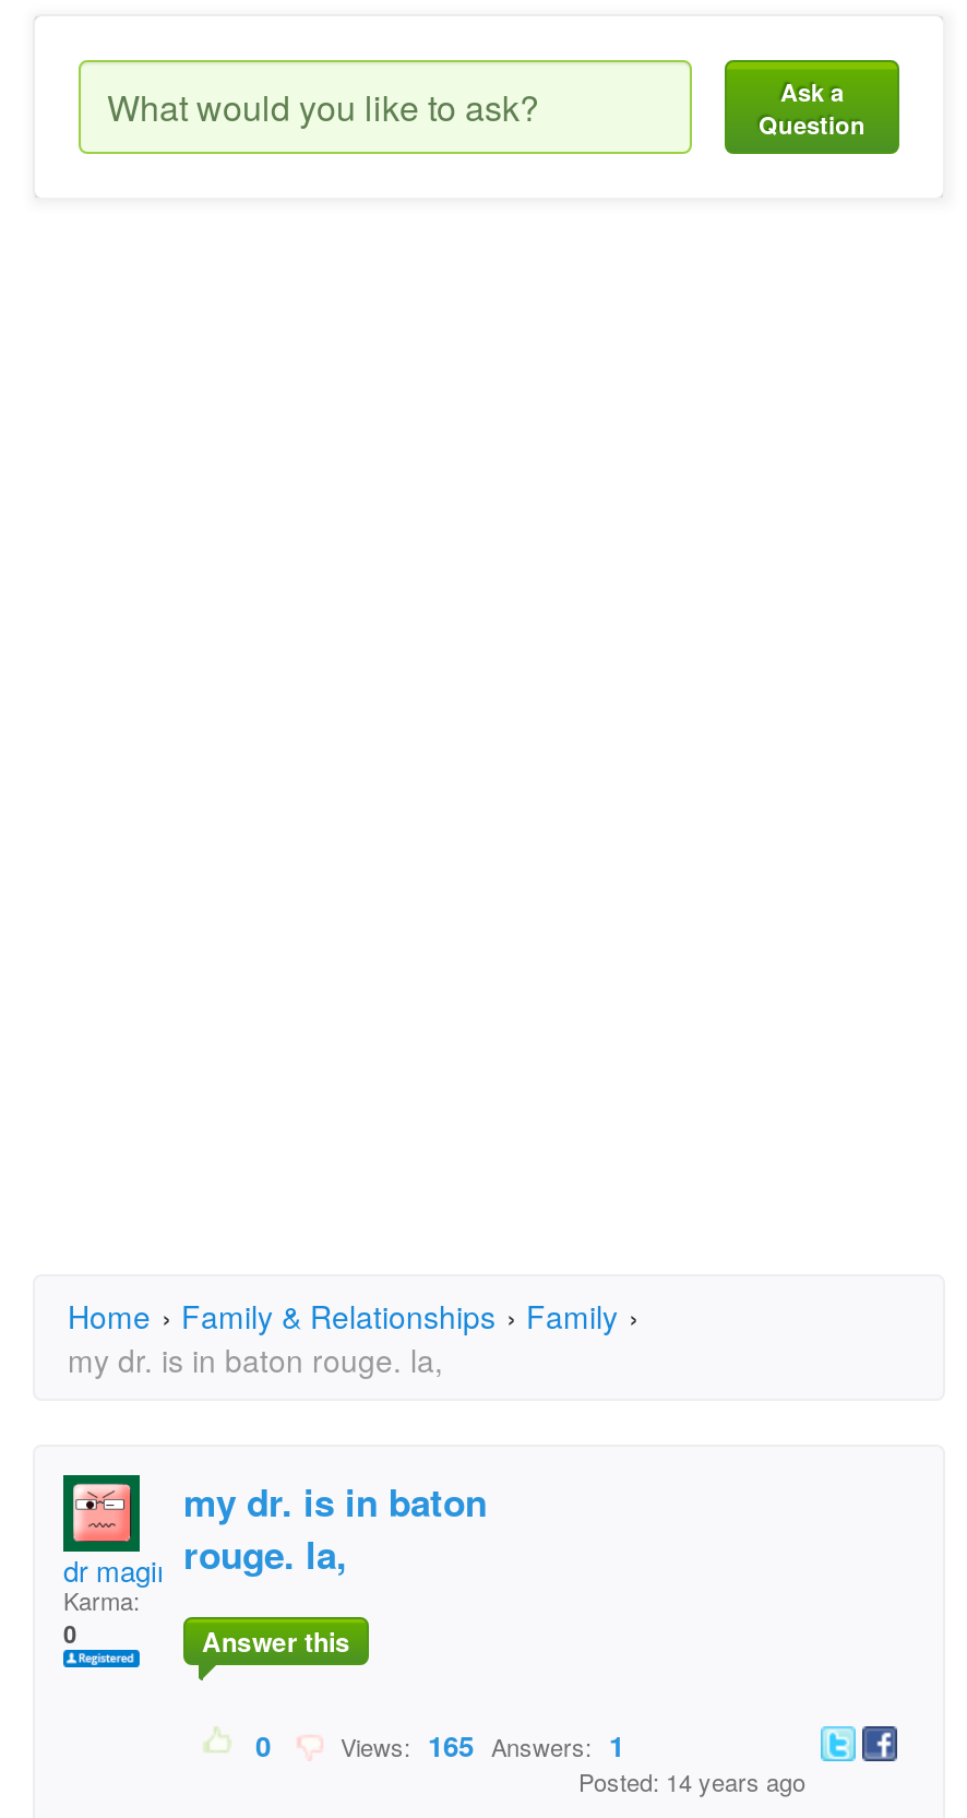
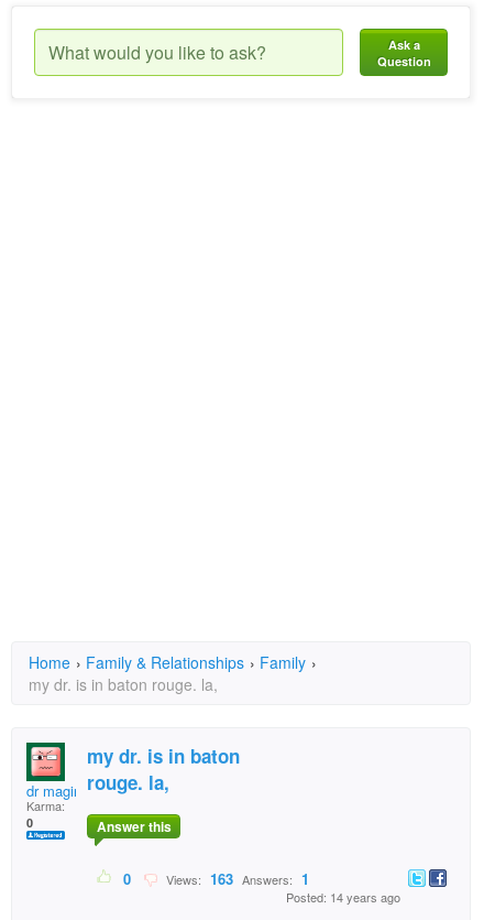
- Views: 165 Answers: 1
+ Views: 163 Answers: 1
